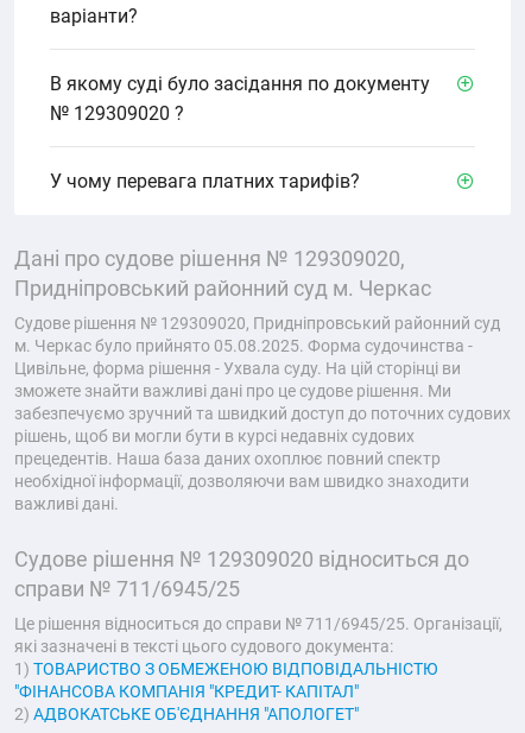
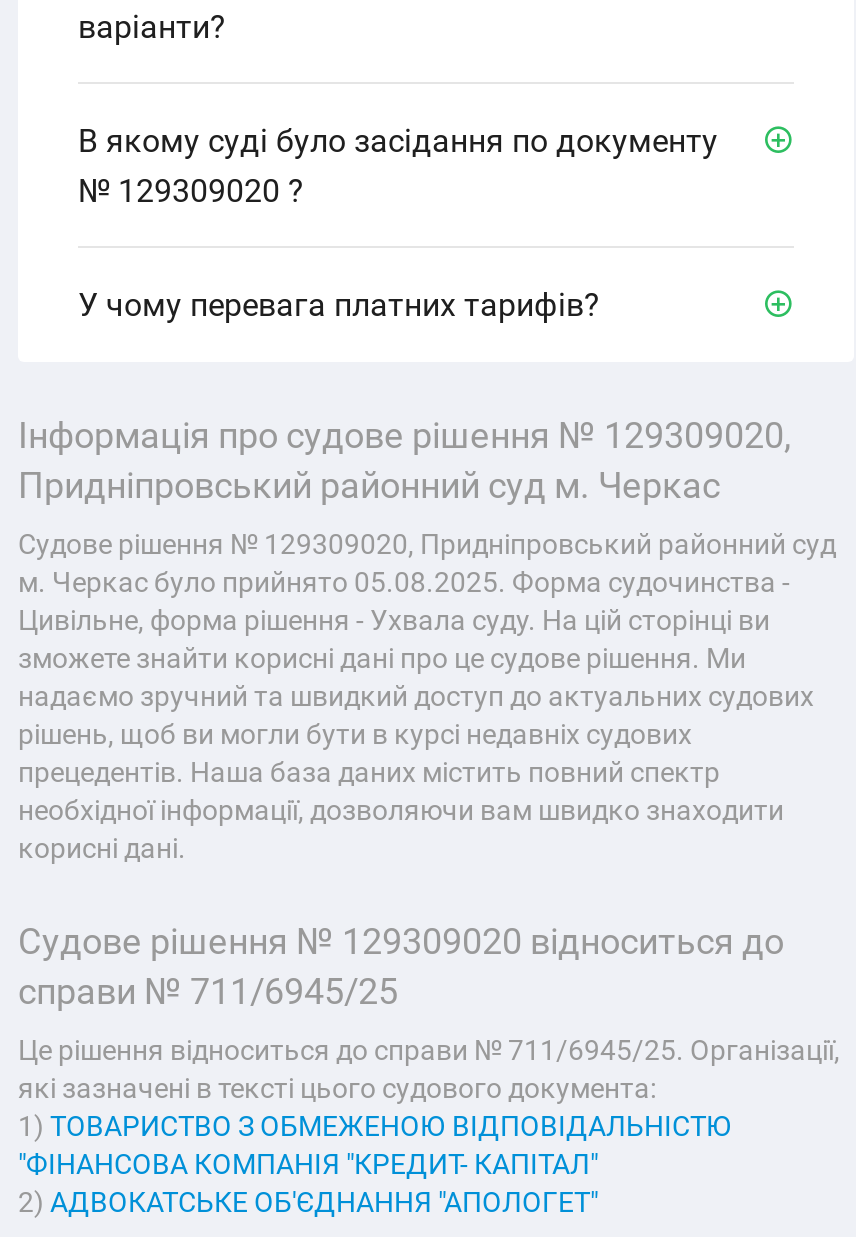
- Дані про судове рішення № 129309020,
+ Інформація про судове рішення № 129309020,

- зможете знайти важливі дані про це судове рішення. Ми
+ зможете знайти корисні дані про це судове рішення. Ми

- забезпечуємо зручний та швидкий доступ до поточних судових
+ надаємо зручний та швидкий доступ до актуальних судових

- прецедентів. Наша база даних охоплює повний спектр
+ прецедентів. Наша база даних містить повний спектр

- важливі дані.
+ корисні дані.
